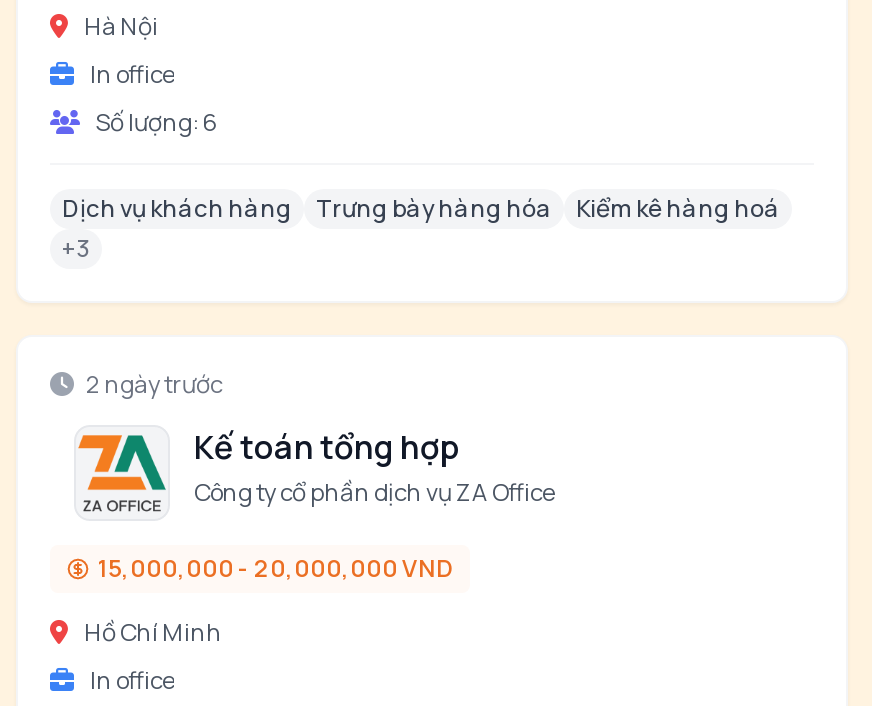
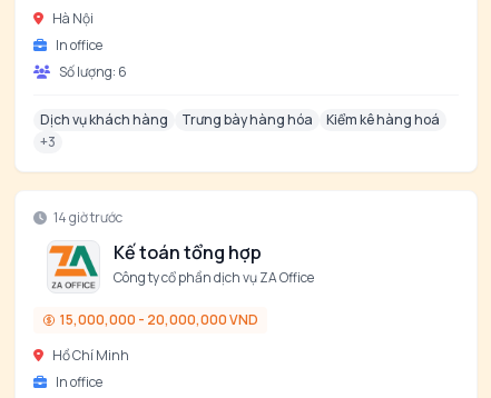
- 2 ngày trước
+ 14 giờ trước
